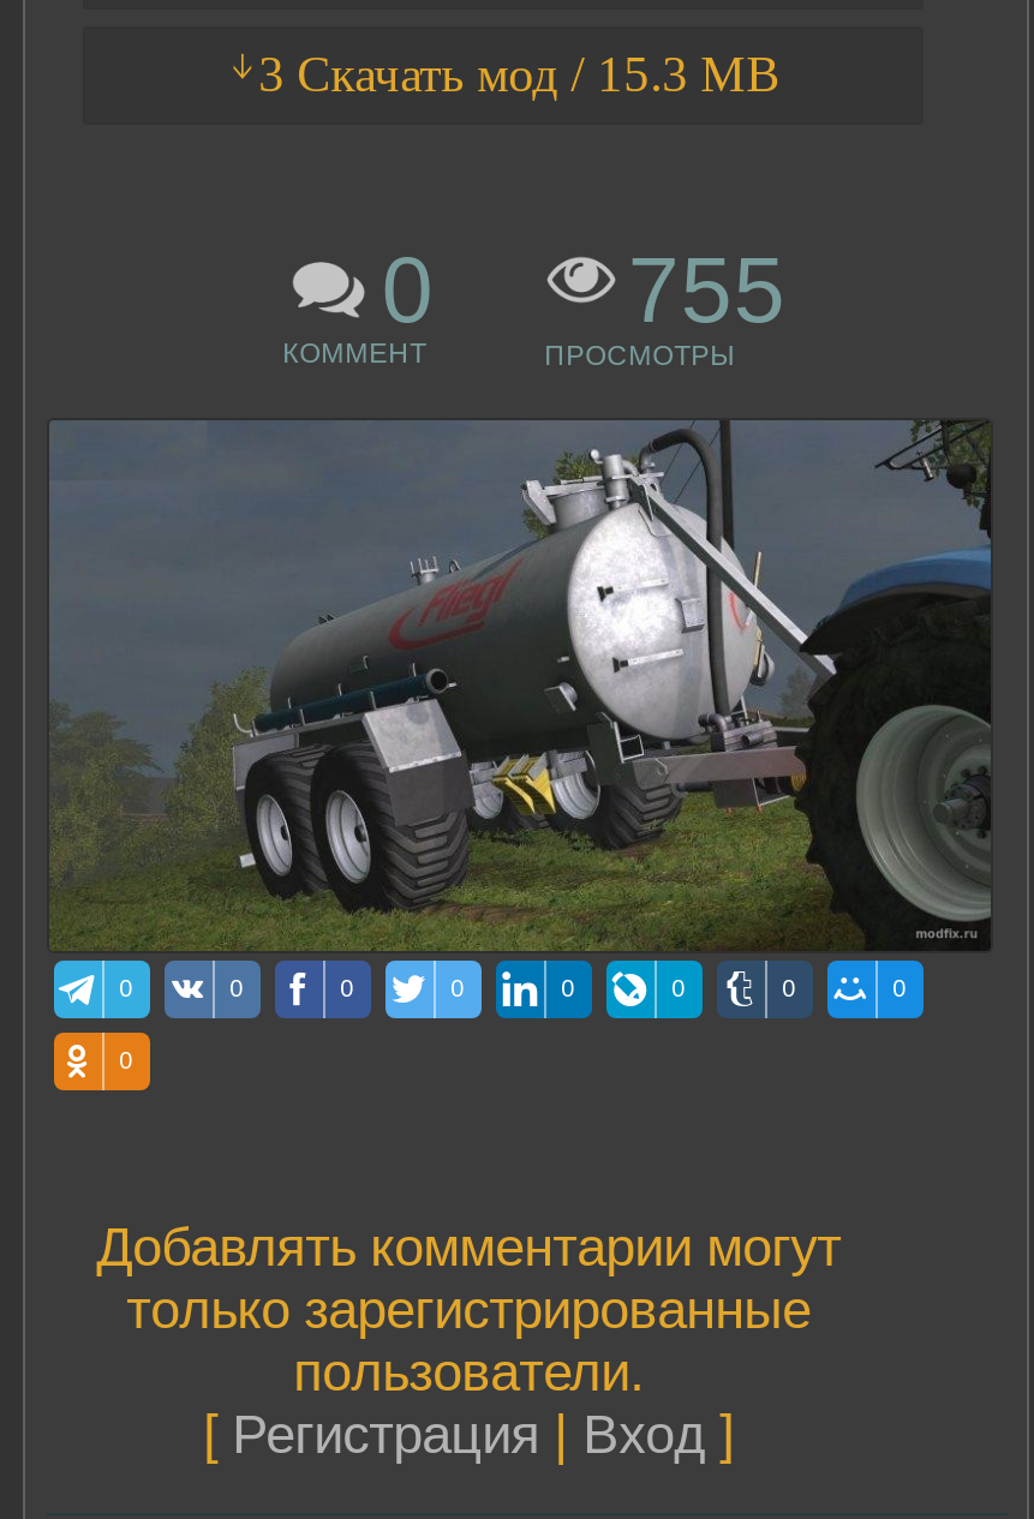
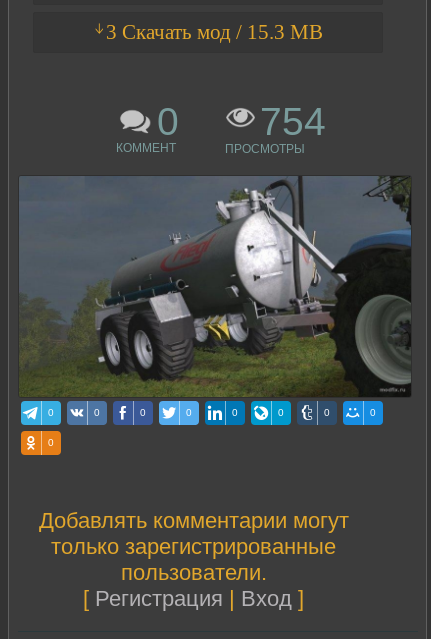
- 0 755
+ 0 754
